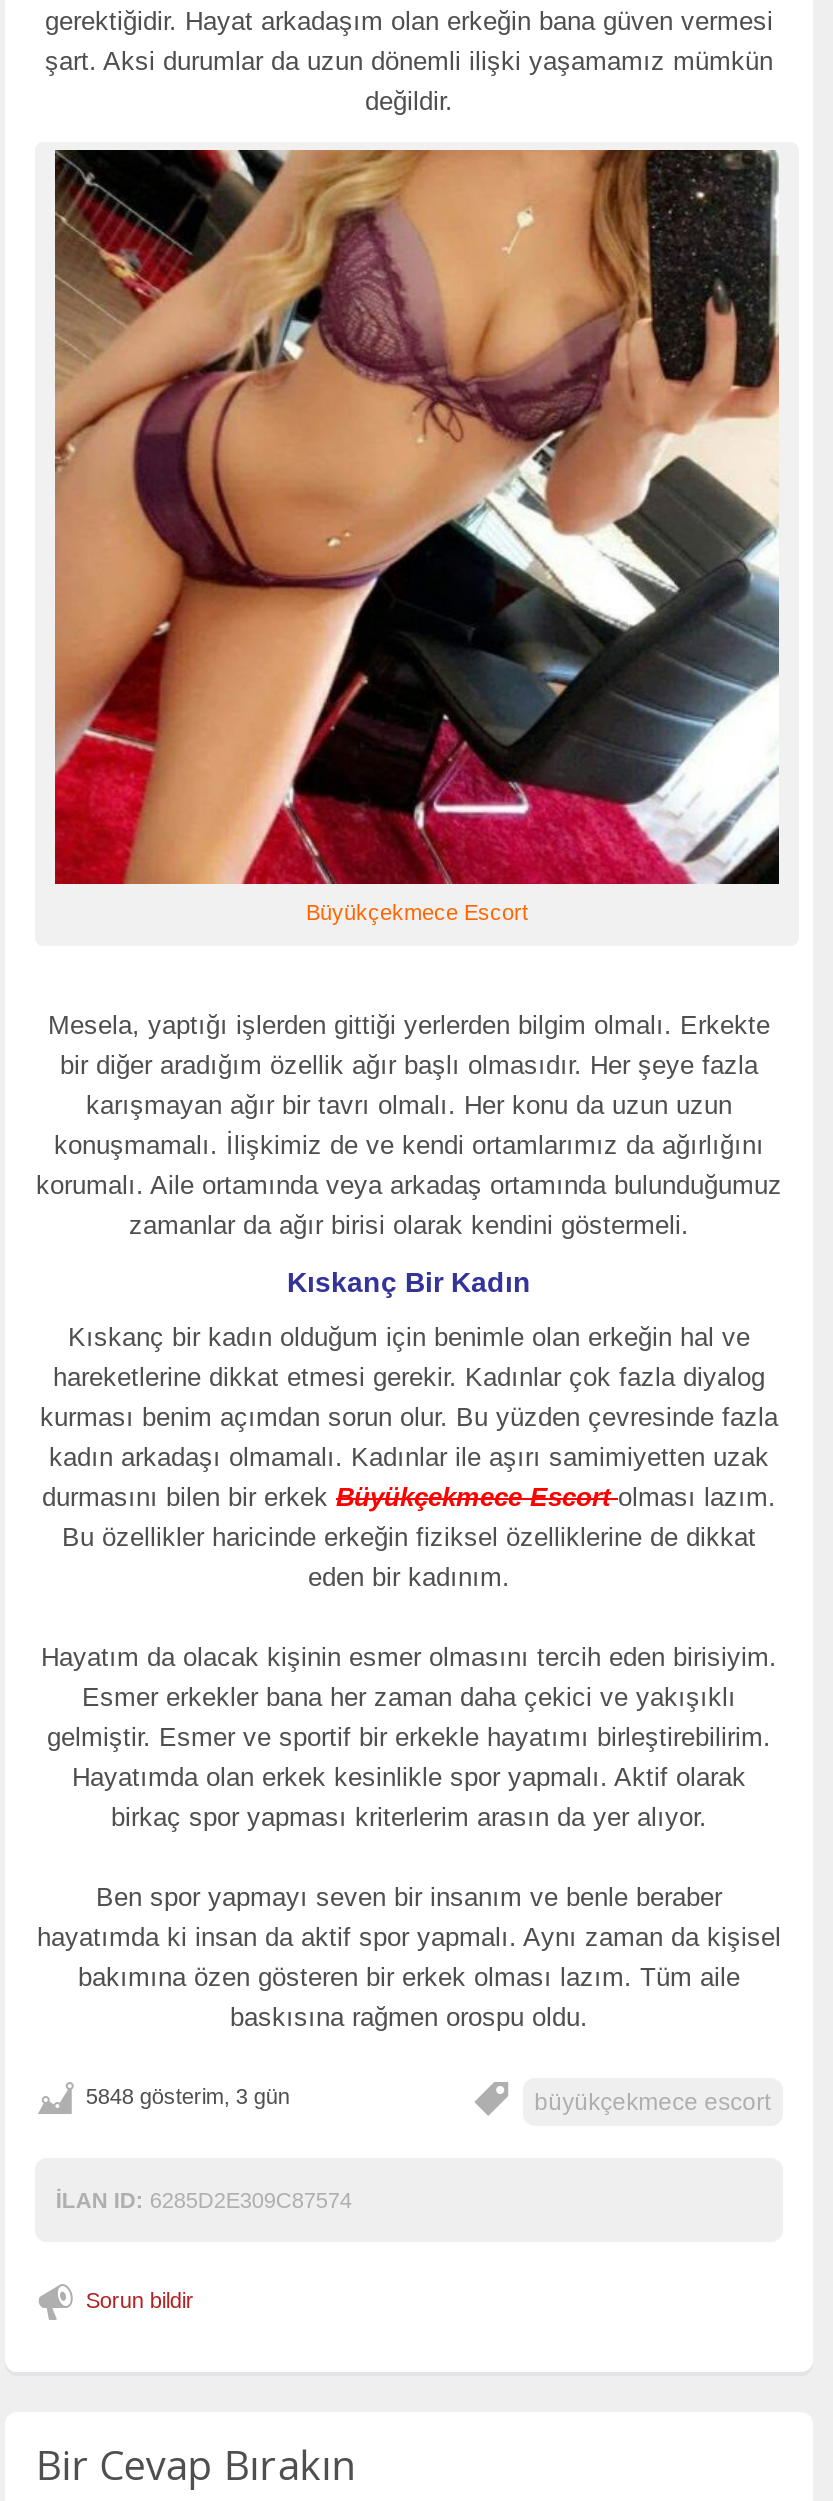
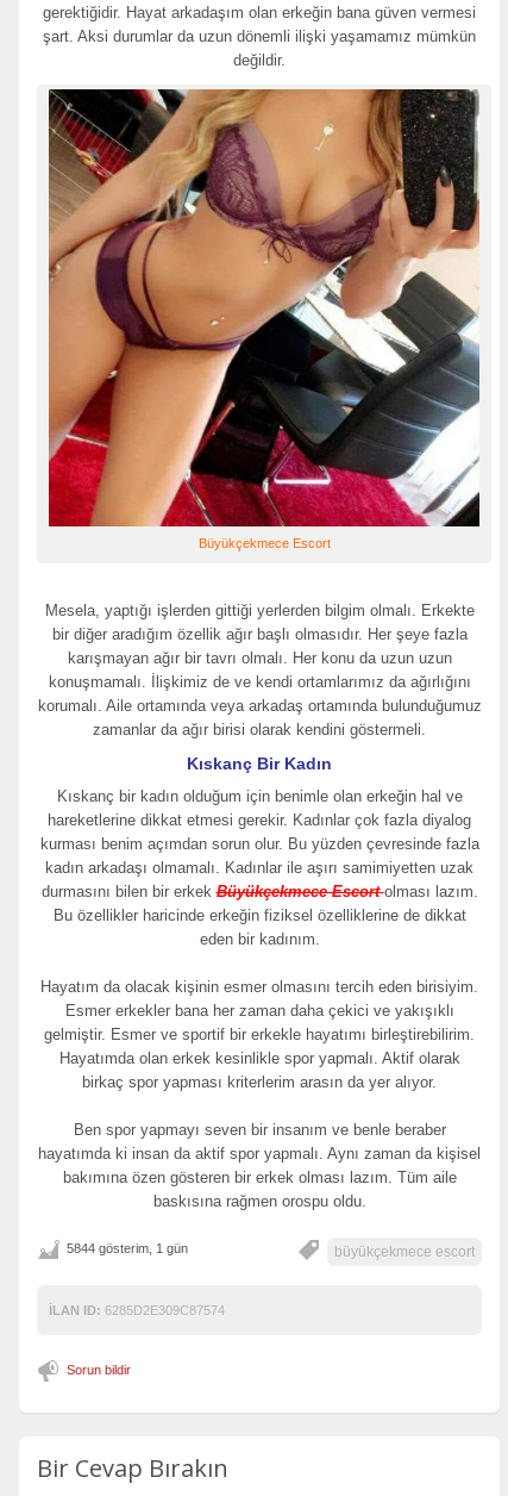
- 5848 gösterim, 3 gün
+ 5844 gösterim, 1 gün
